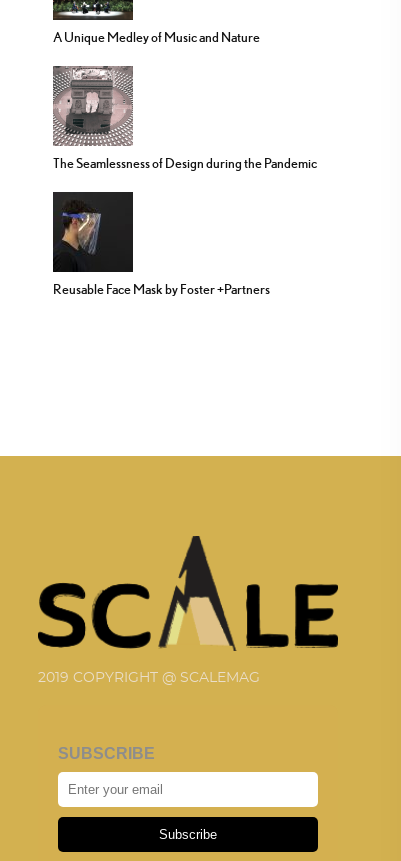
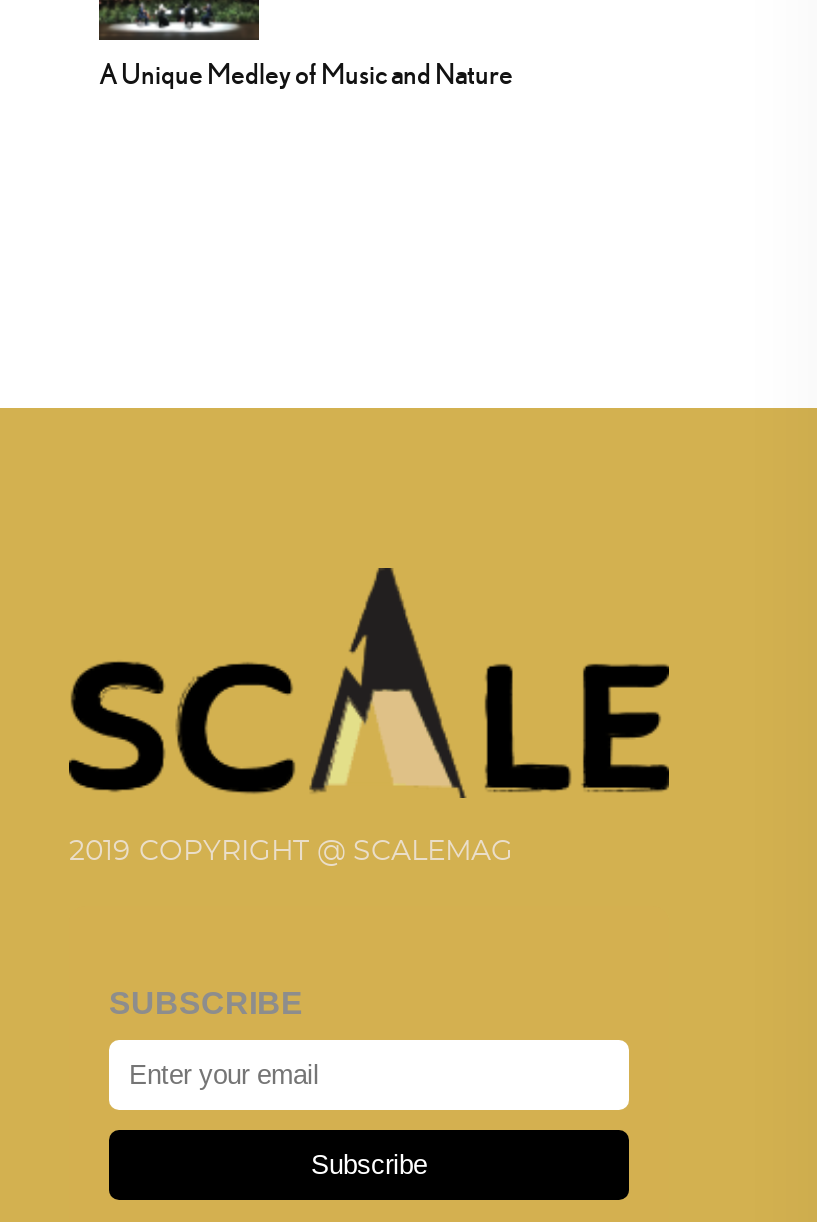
- [image]
- The Seamlessness of Design during the Pandemic

- [image]
- Reusable Face Mask by Foster +Partners
